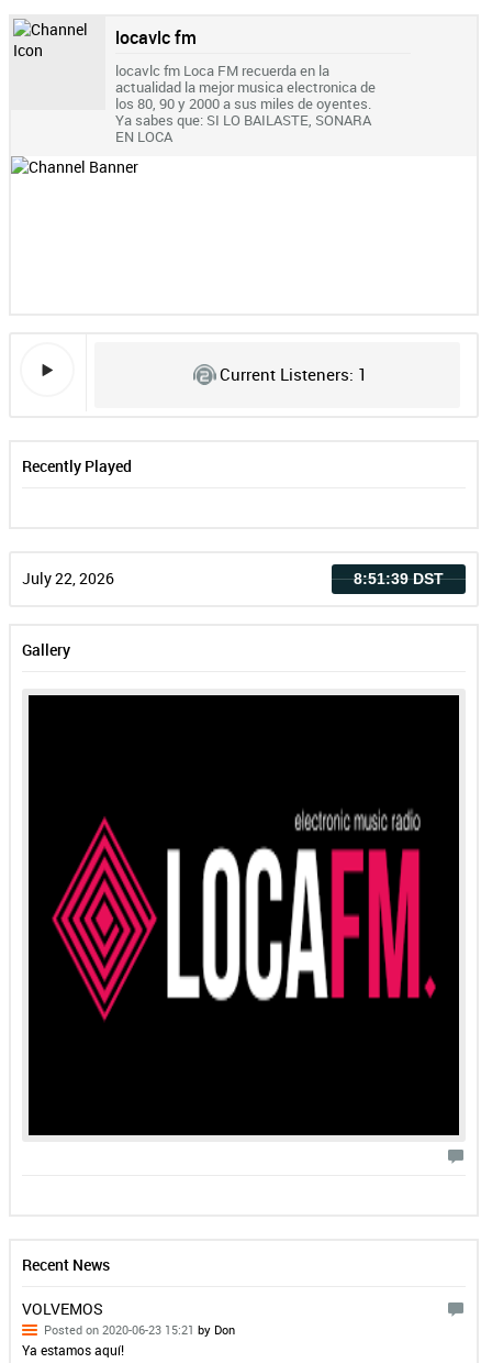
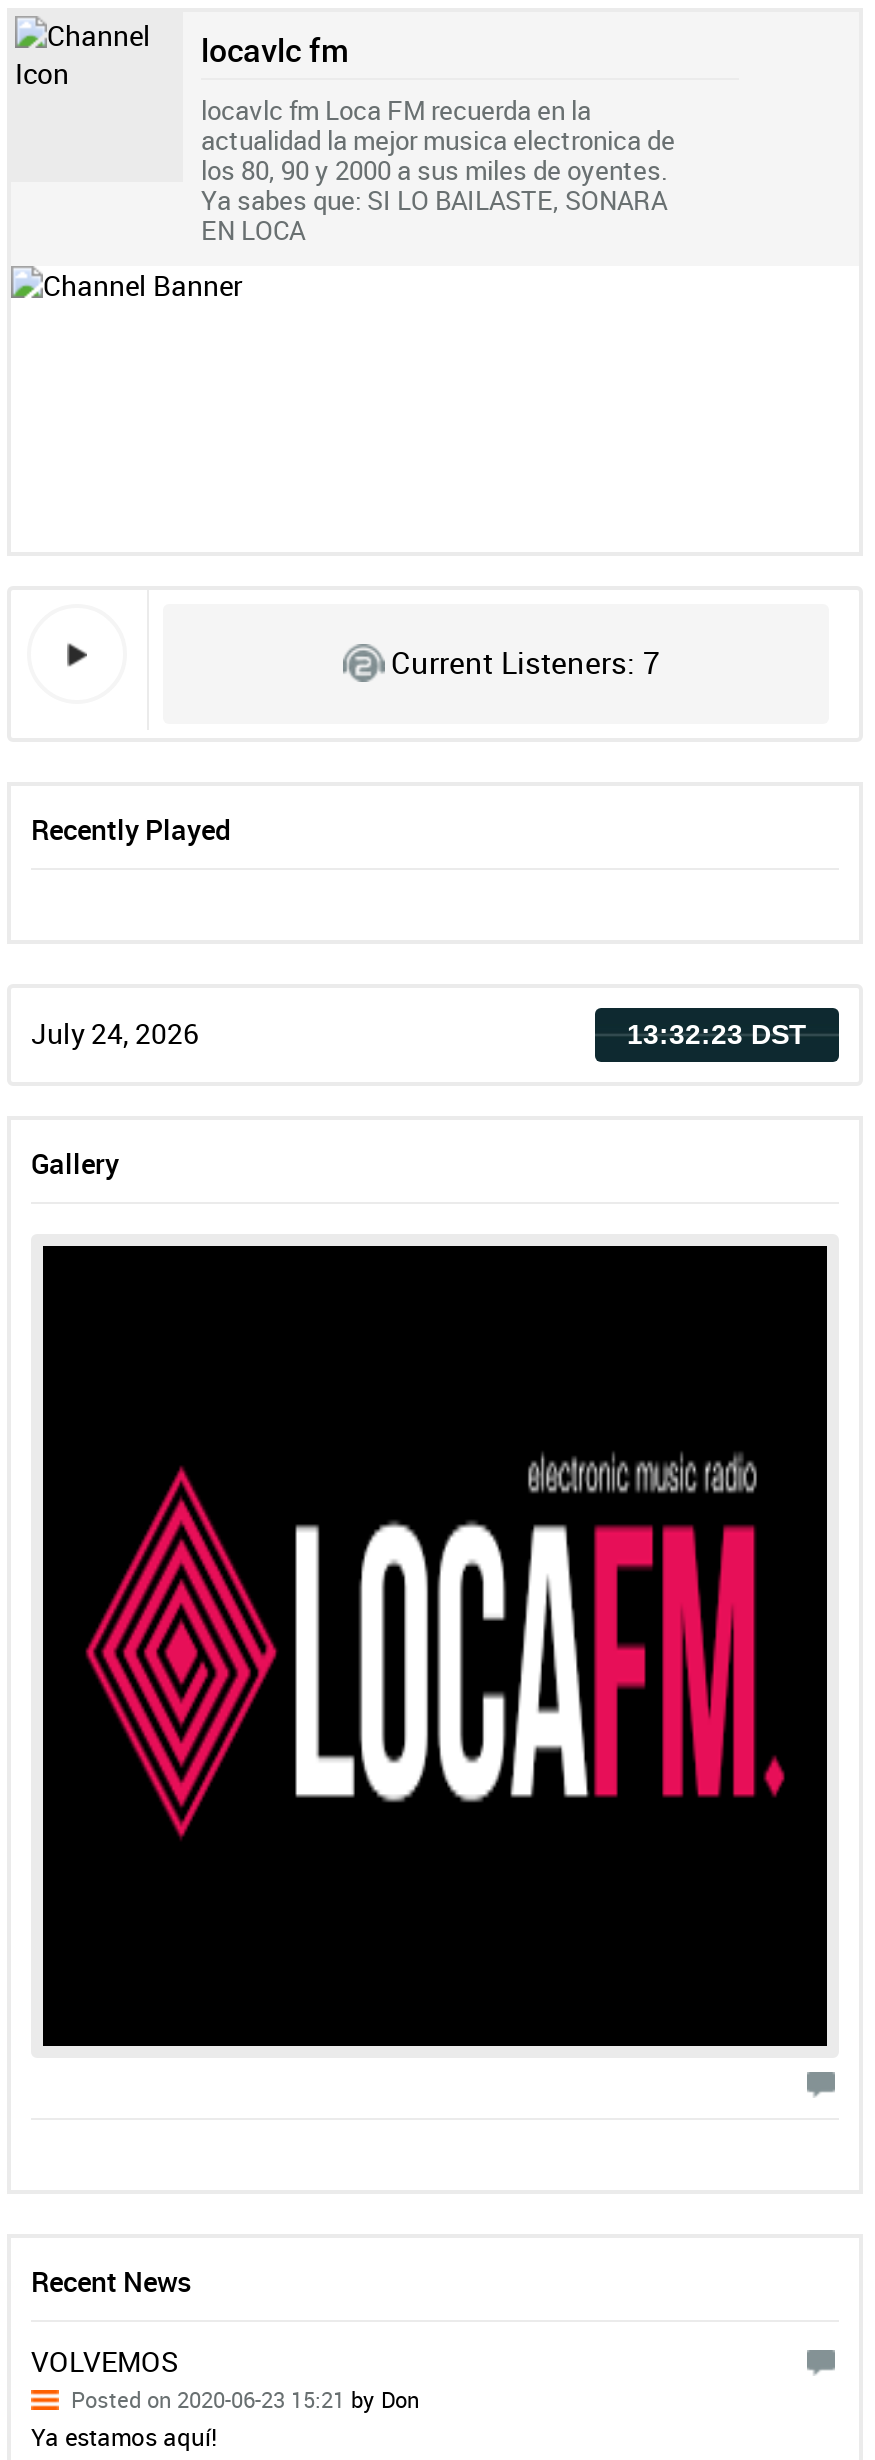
- Current Listeners: 1
+ Current Listeners: 7

- July 22, 2026
+ July 24, 2026

- 8:51:39 DST
+ 13:32:23 DST
